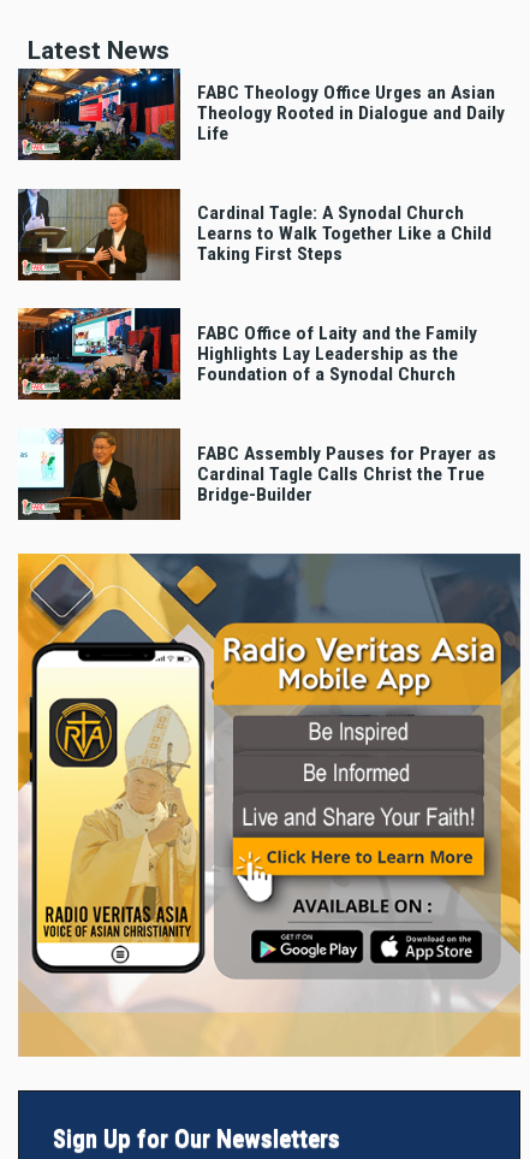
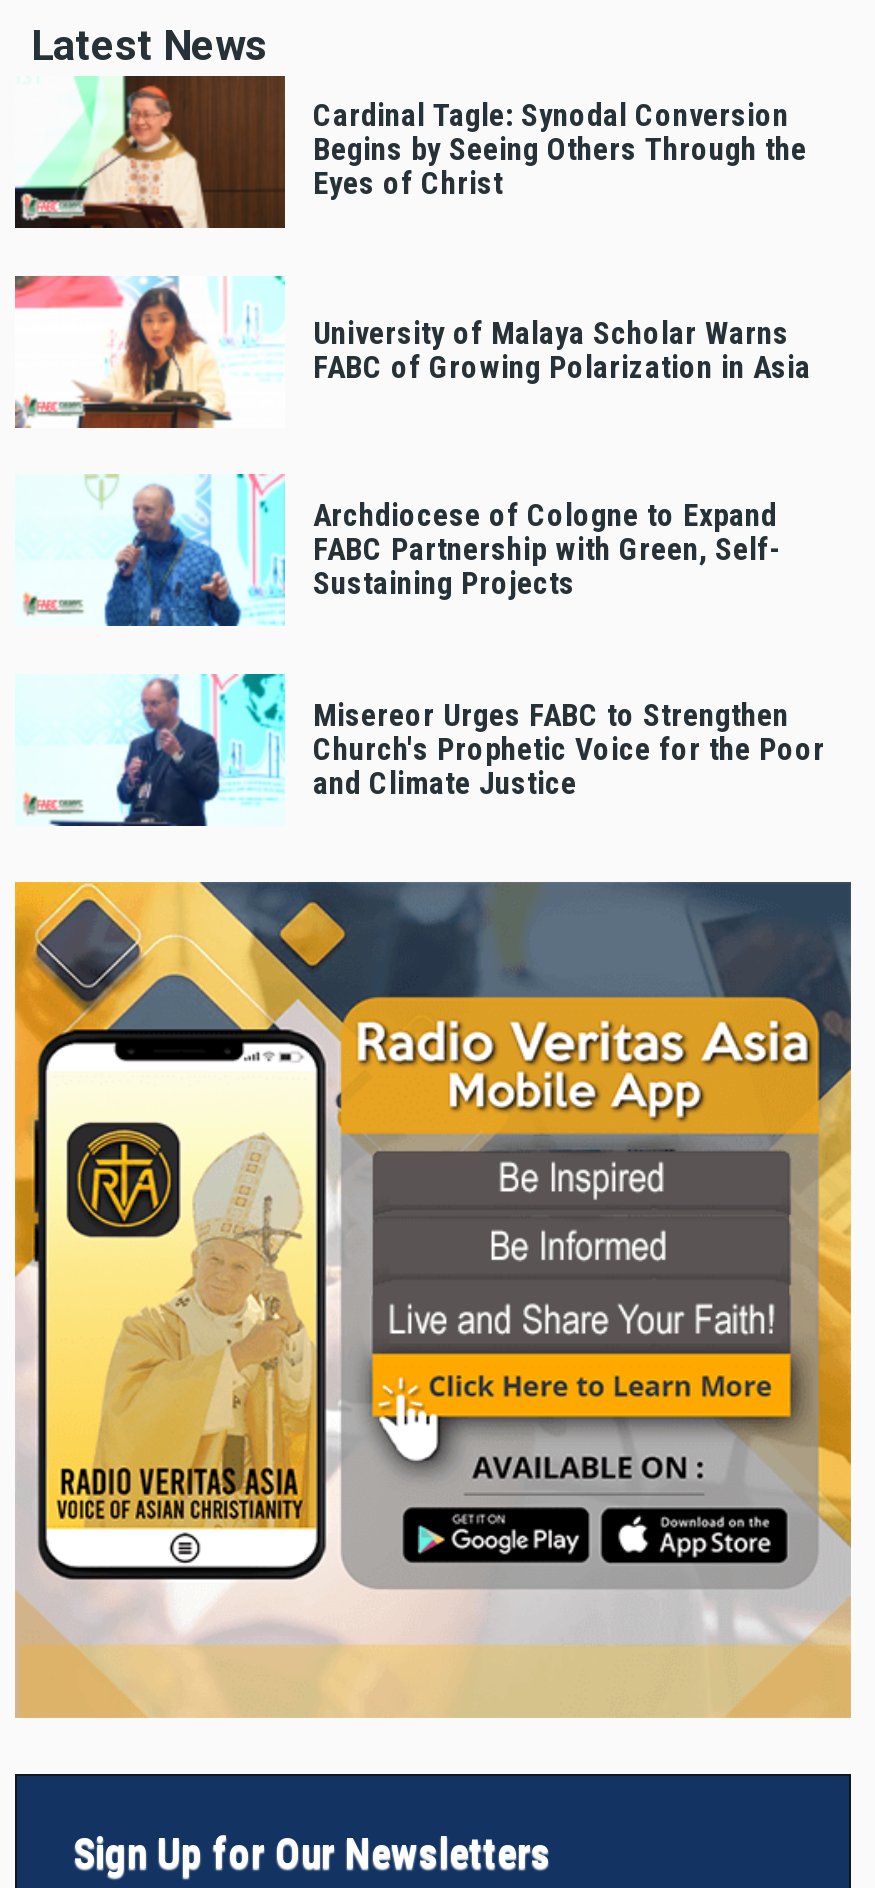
- [image]
- FABC Theology Office Urges an Asian
- Theology Rooted in Dialogue and Daily
- Life
+ [image]
+ Cardinal Tagle: Synodal Conversion
+ Begins by Seeing Others Through the
+ Eyes of Christ

- [image]
- Cardinal Tagle: A Synodal Church
- Learns to Walk Together Like a Child
- Taking First Steps
+ [image]
+ University of Malaya Scholar Warns
+ FABC of Growing Polarization in Asia

- [image]
- FABC Office of Laity and the Family
- Highlights Lay Leadership as the
- Foundation of a Synodal Church
+ [image]
+ Archdiocese of Cologne to Expand
+ FABC Partnership with Green, Self-
+ Sustaining Projects

- [image]
- FABC Assembly Pauses for Prayer as
- Cardinal Tagle Calls Christ the True
- Bridge-Builder
+ [image]
+ Misereor Urges FABC to Strengthen
+ Church's Prophetic Voice for the Poor
+ and Climate Justice
